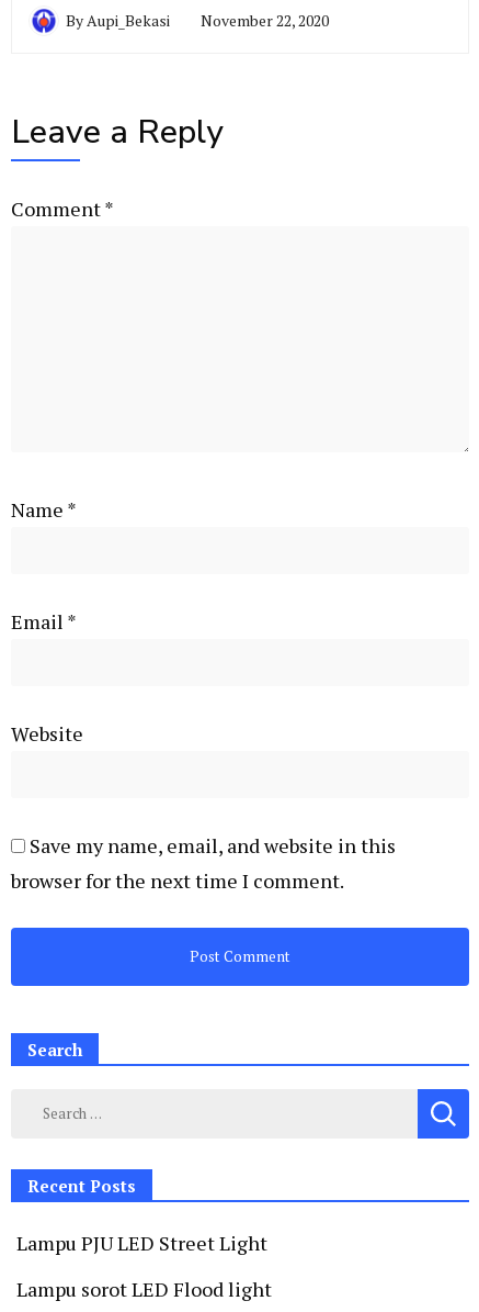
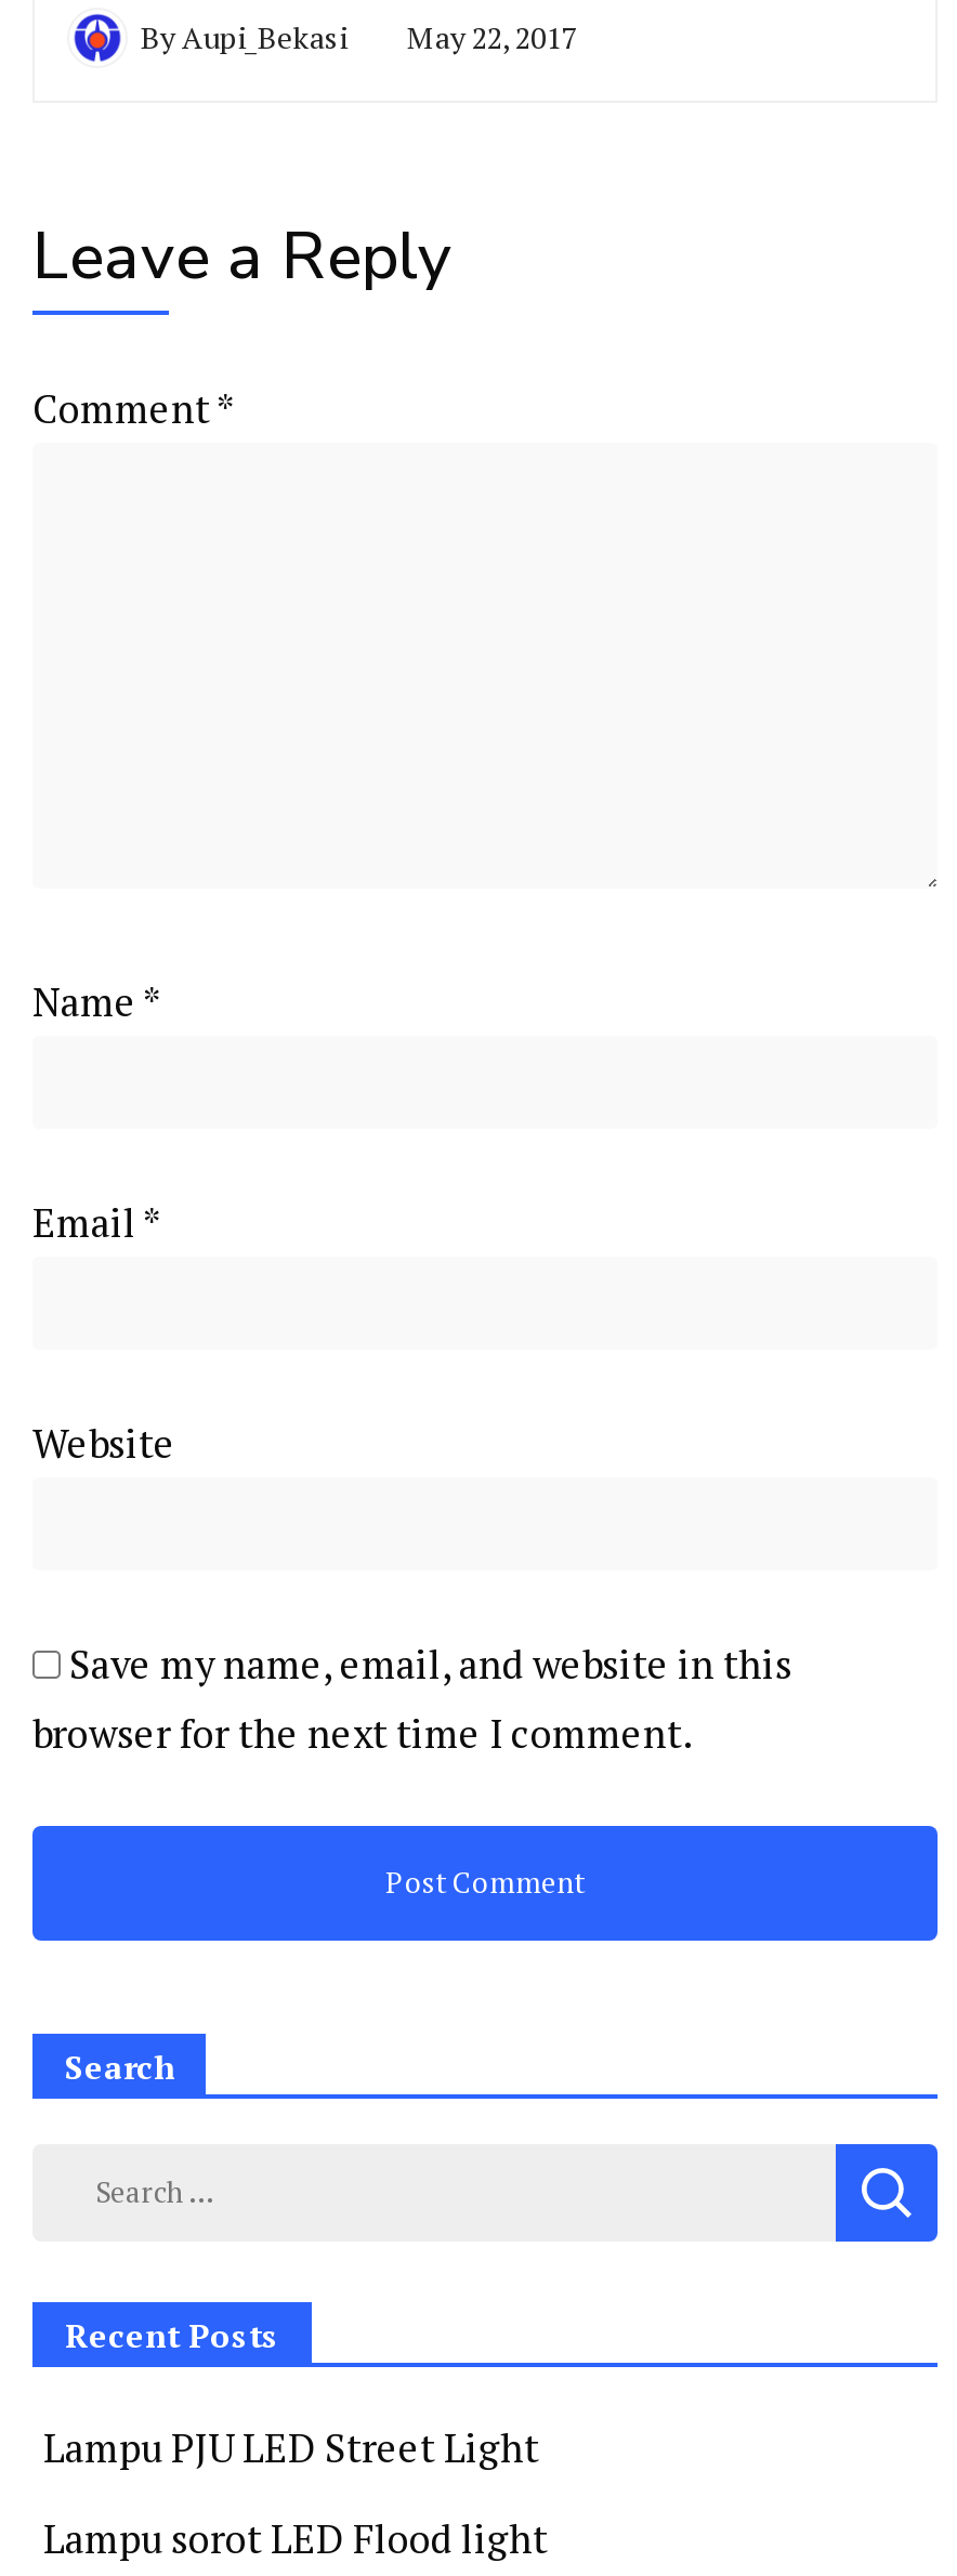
- By Aupi_Bekasi November 22, 2020
+ By Aupi_Bekasi May 22, 2017
